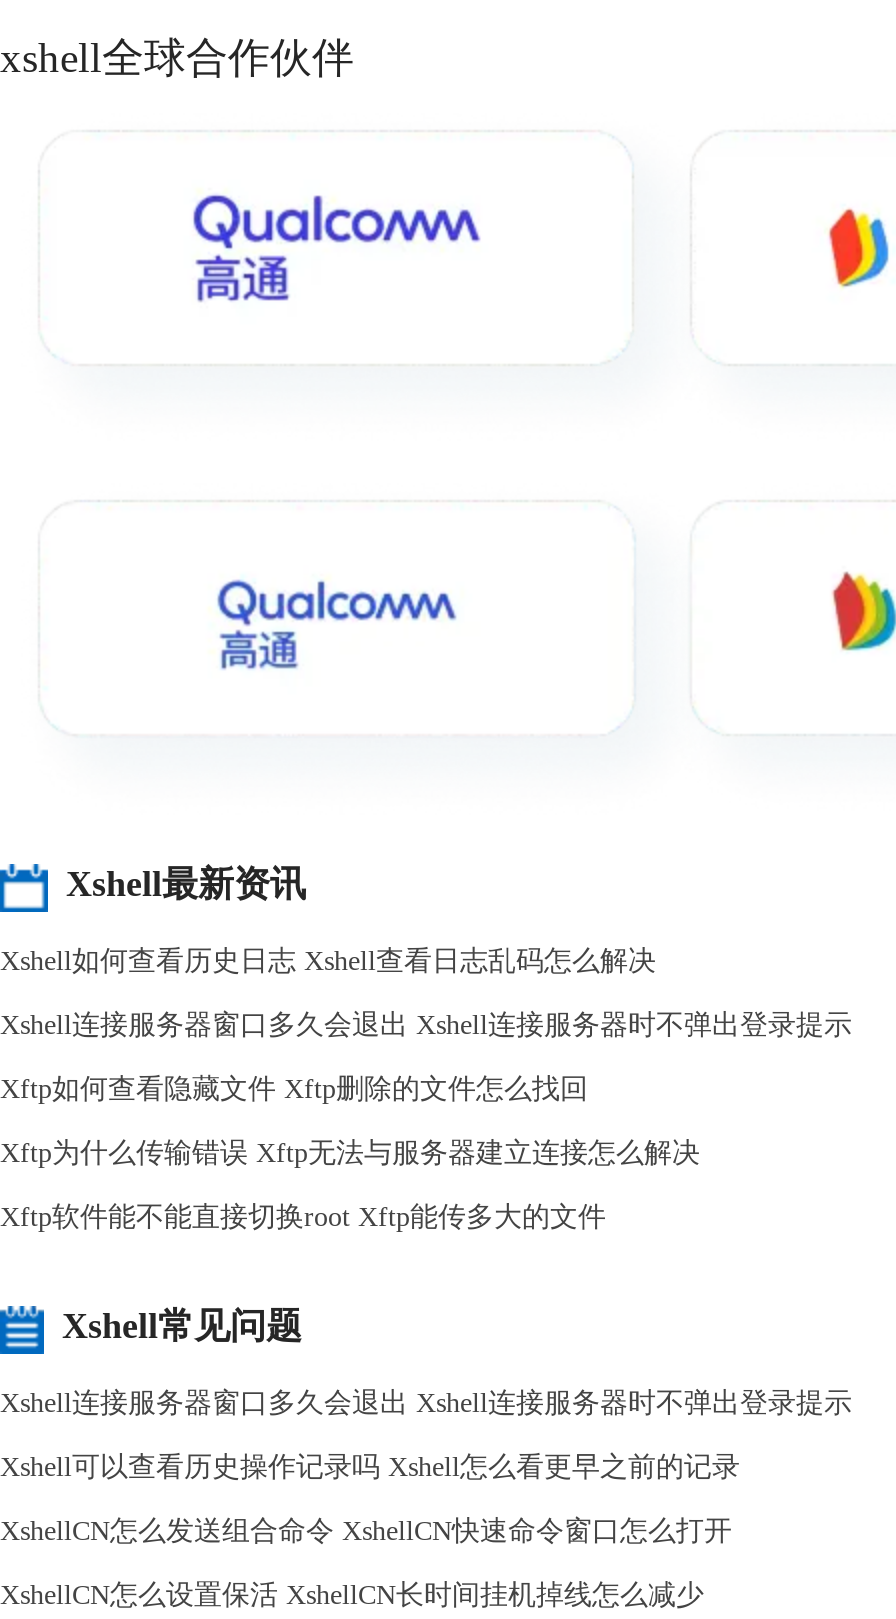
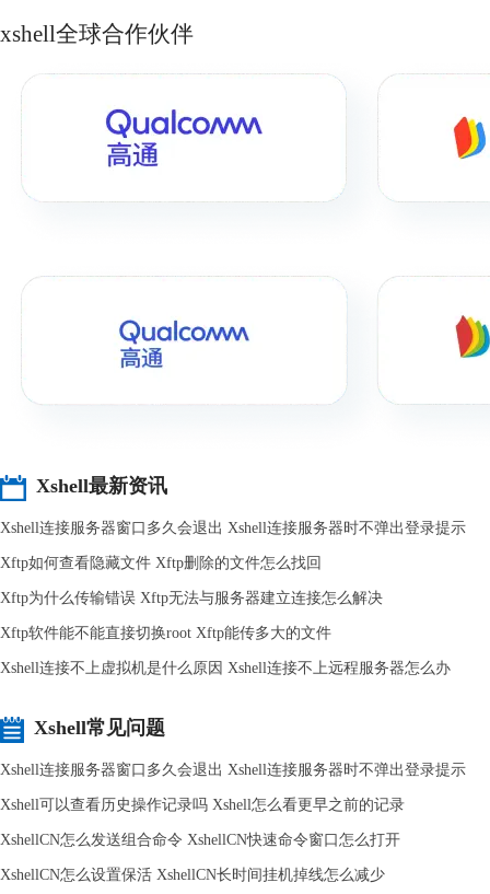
- Xshell如何查看历史日志 Xshell查看日志乱码怎么解决

moved up: Xshell连接服务器窗口多久会退出 Xshell连接服务器时不弹出登录提示 | Xftp如何查看隐藏文件 Xftp删除的文件怎么找回 | Xftp为什么传输错误 Xftp无法与服务器建立连接怎么解决 | Xftp软件能不能直接切换root Xftp能传多大的文件

+ Xshell连接不上虚拟机是什么原因 Xshell连接不上远程服务器怎么办
